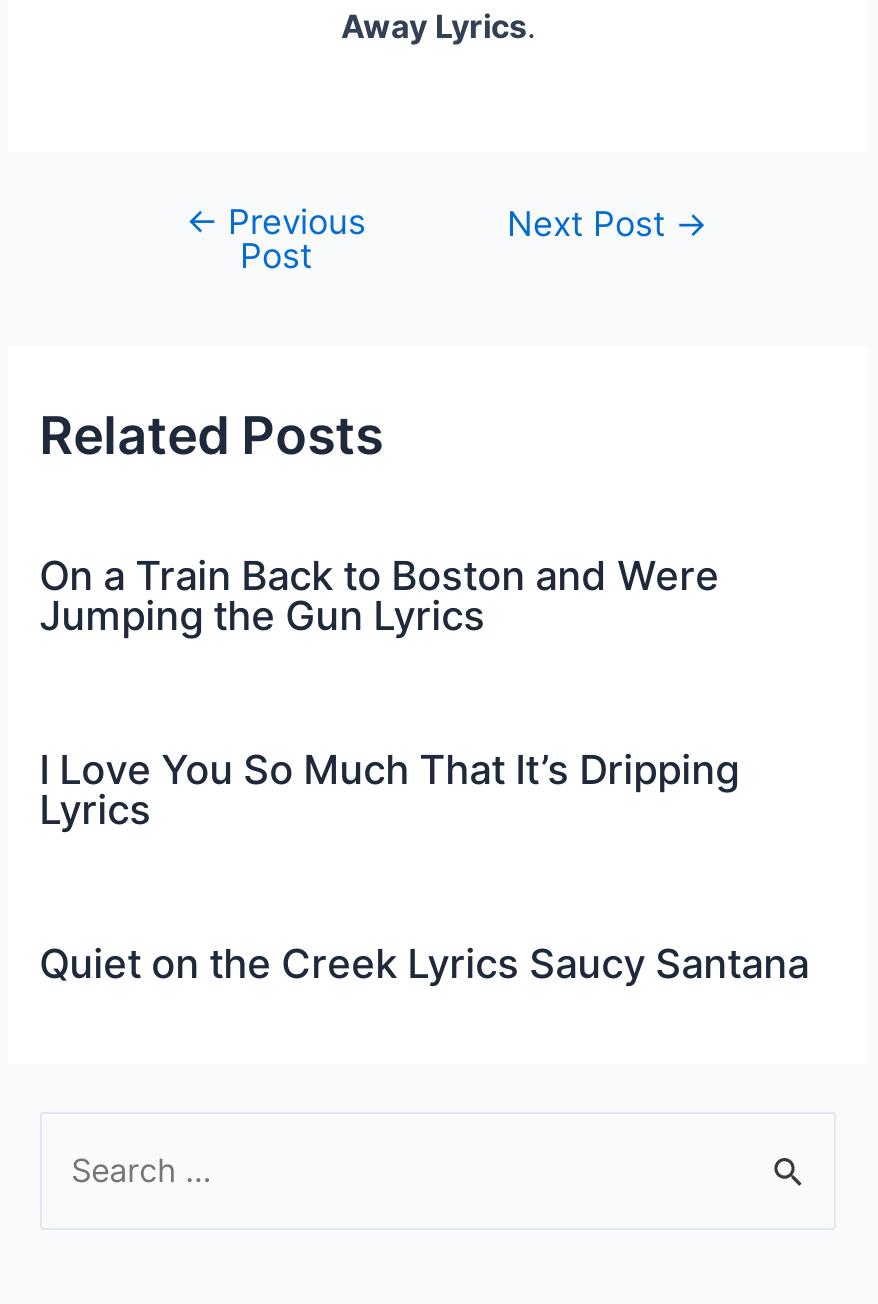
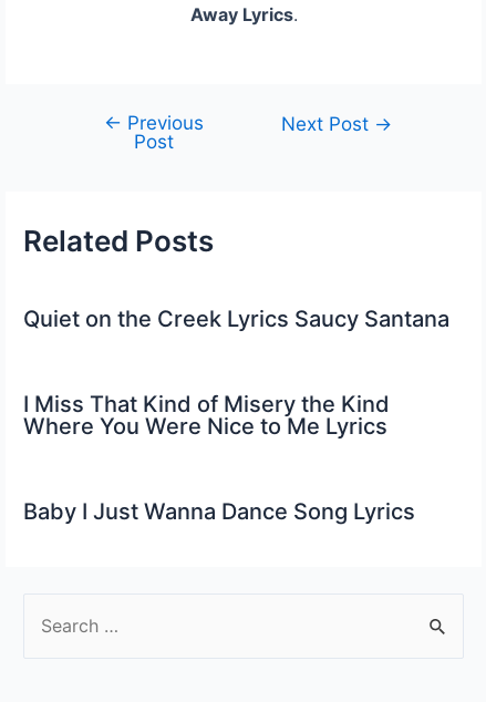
- On a Train Back to Boston and Were
- Jumping the Gun Lyrics
- I Love You So Much That It’s Dripping
- Lyrics

moved up: Quiet on the Creek Lyrics Saucy Santana

+ I Miss That Kind of Misery the Kind
+ Where You Were Nice to Me Lyrics
+ Baby I Just Wanna Dance Song Lyrics
